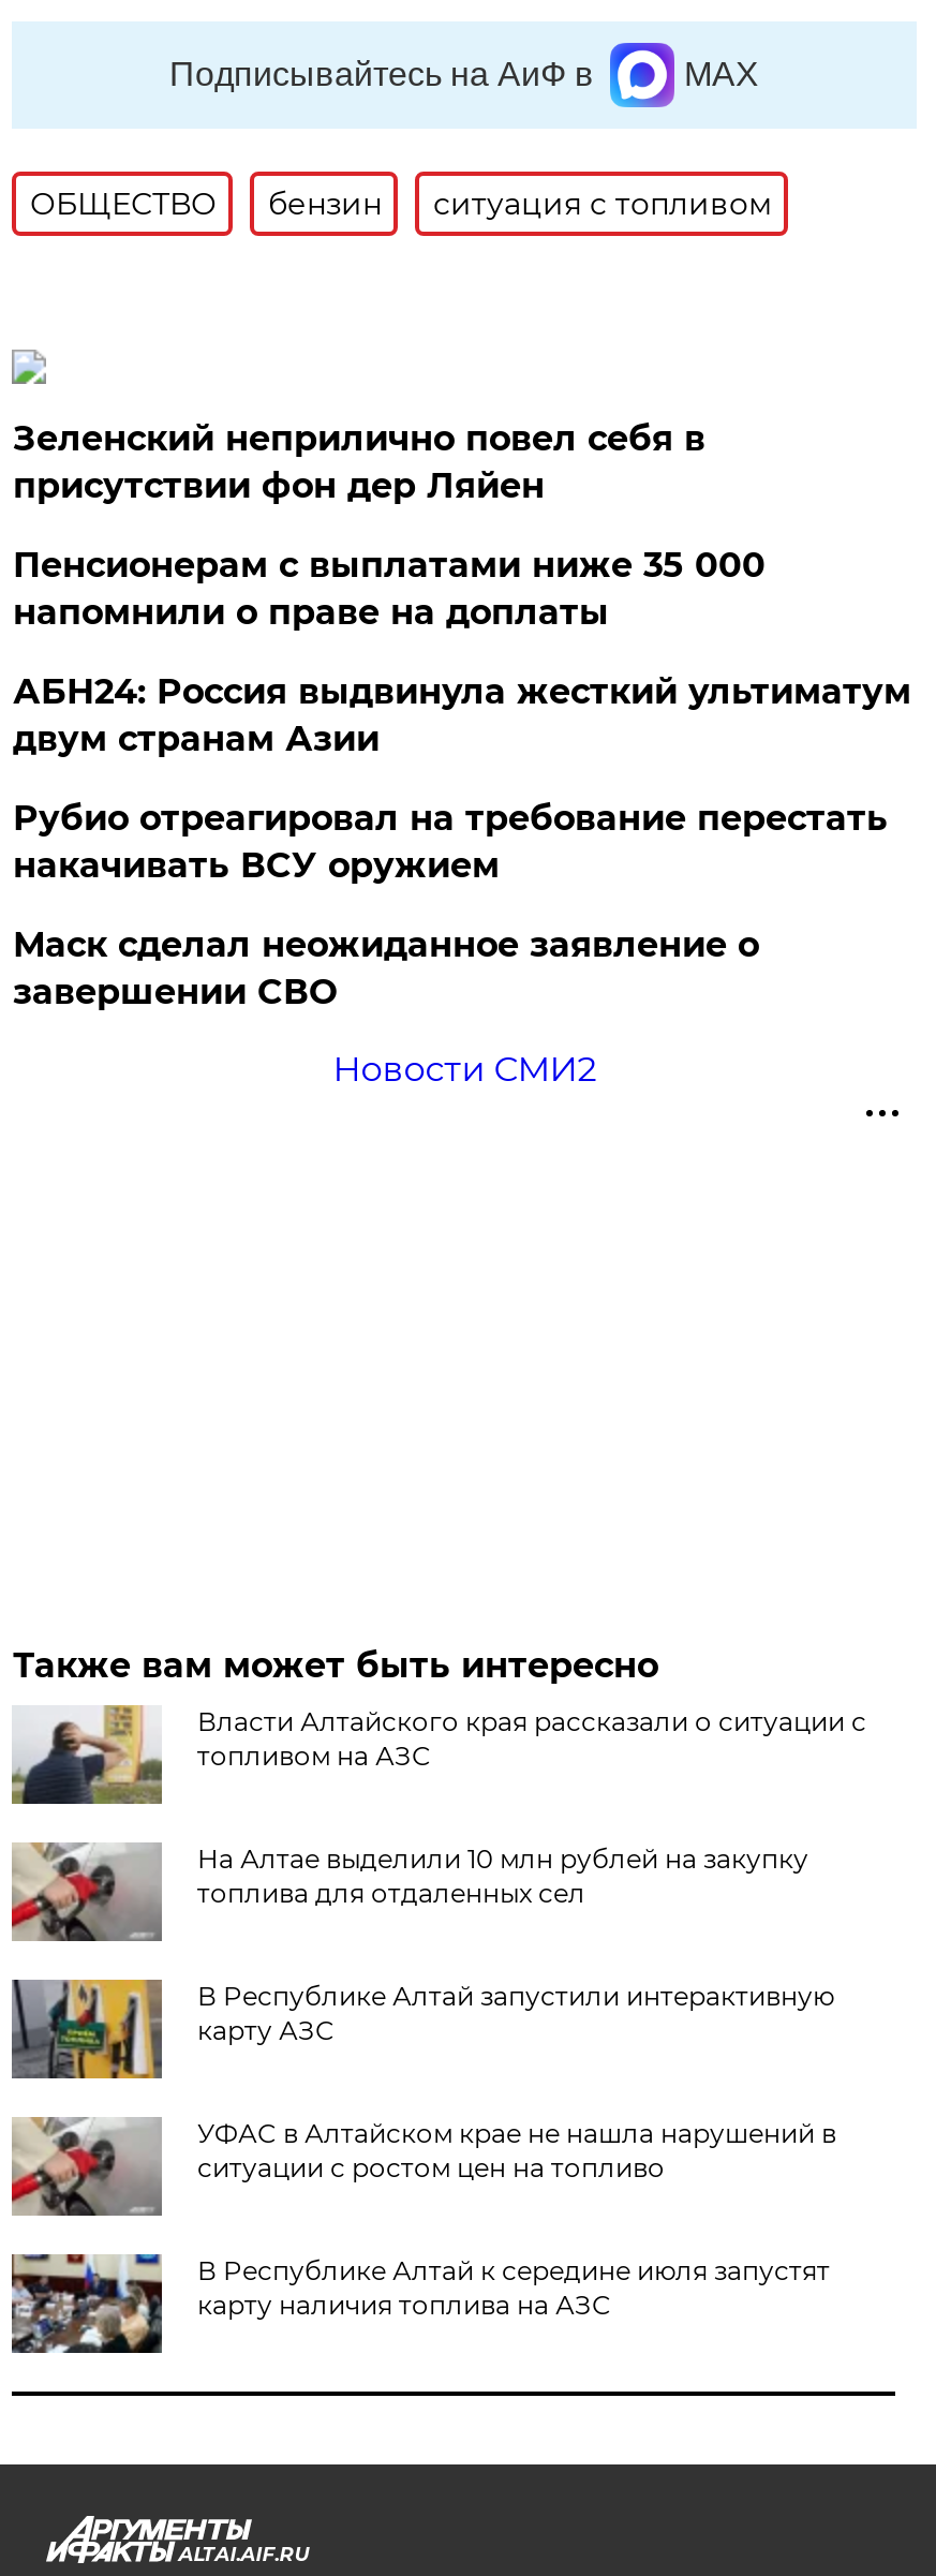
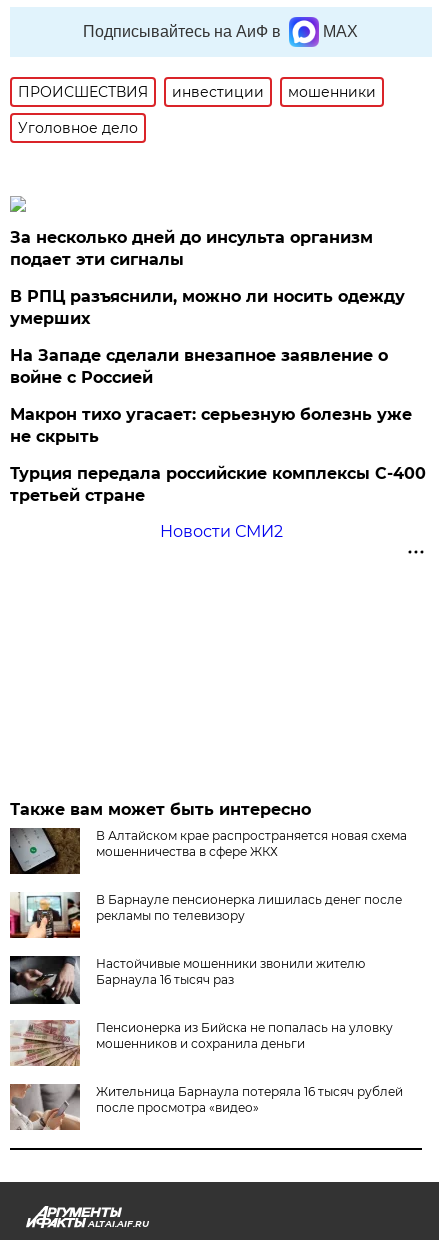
- ОБЩЕСТВО
- бензин
- ситуация с топливом
+ ПРОИСШЕСТВИЯ
+ инвестиции
+ мошенники
+ Уголовное дело

- Зеленский неприлично повел cебя в
- присутствии фон дер Ляйен
- Пенсионерам с выплатами ниже 35 000
- напомнили о праве на доплаты
- АБН24: Россия выдвинула жесткий ультиматум
- двум странам Азии
- Рубио отреагировал на требование перестать
- накачивать ВСУ оружием
- Маск сделал неожиданное заявление о
- завершении СВО
+ За несколько дней до инсульта организм
+ подает эти сигналы
+ В РПЦ разъяснили, можно ли носить одежду
+ умерших
+ На Западе сделали внезапное заявление о
+ войне с Россией
+ Макрон тихо угасает: серьезную болезнь уже
+ не скрыть
+ Турция передала российские комплексы С-400
+ третьей стране

- [image]
- Власти Алтайского края рассказали о ситуации с
- топливом на АЗС
+ [image]
+ В Алтайском крае распространяется новая схема
+ мошенничества в сфере ЖКХ

- [image]
- На Алтае выделили 10 млн рублей на закупку
- топлива для отдаленных сел
+ [image]
+ В Барнауле пенсионерка лишилась денег после
+ рекламы по телевизору

- [image]
- В Республике Алтай запустили интерактивную
- карту АЗС
+ [image]
+ Настойчивые мошенники звонили жителю
+ Барнаула 16 тысяч раз

- [image]
- УФАС в Алтайском крае не нашла нарушений в
- ситуации с ростом цен на топливо
+ [image]
+ Пенсионерка из Бийска не попалась на уловку
+ мошенников и сохранила деньги

- [image]
- В Республике Алтай к середине июля запустят
- карту наличия топлива на АЗС
+ [image]
+ Жительница Барнаула потеряла 16 тысяч рублей
+ после просмотра «видео»
